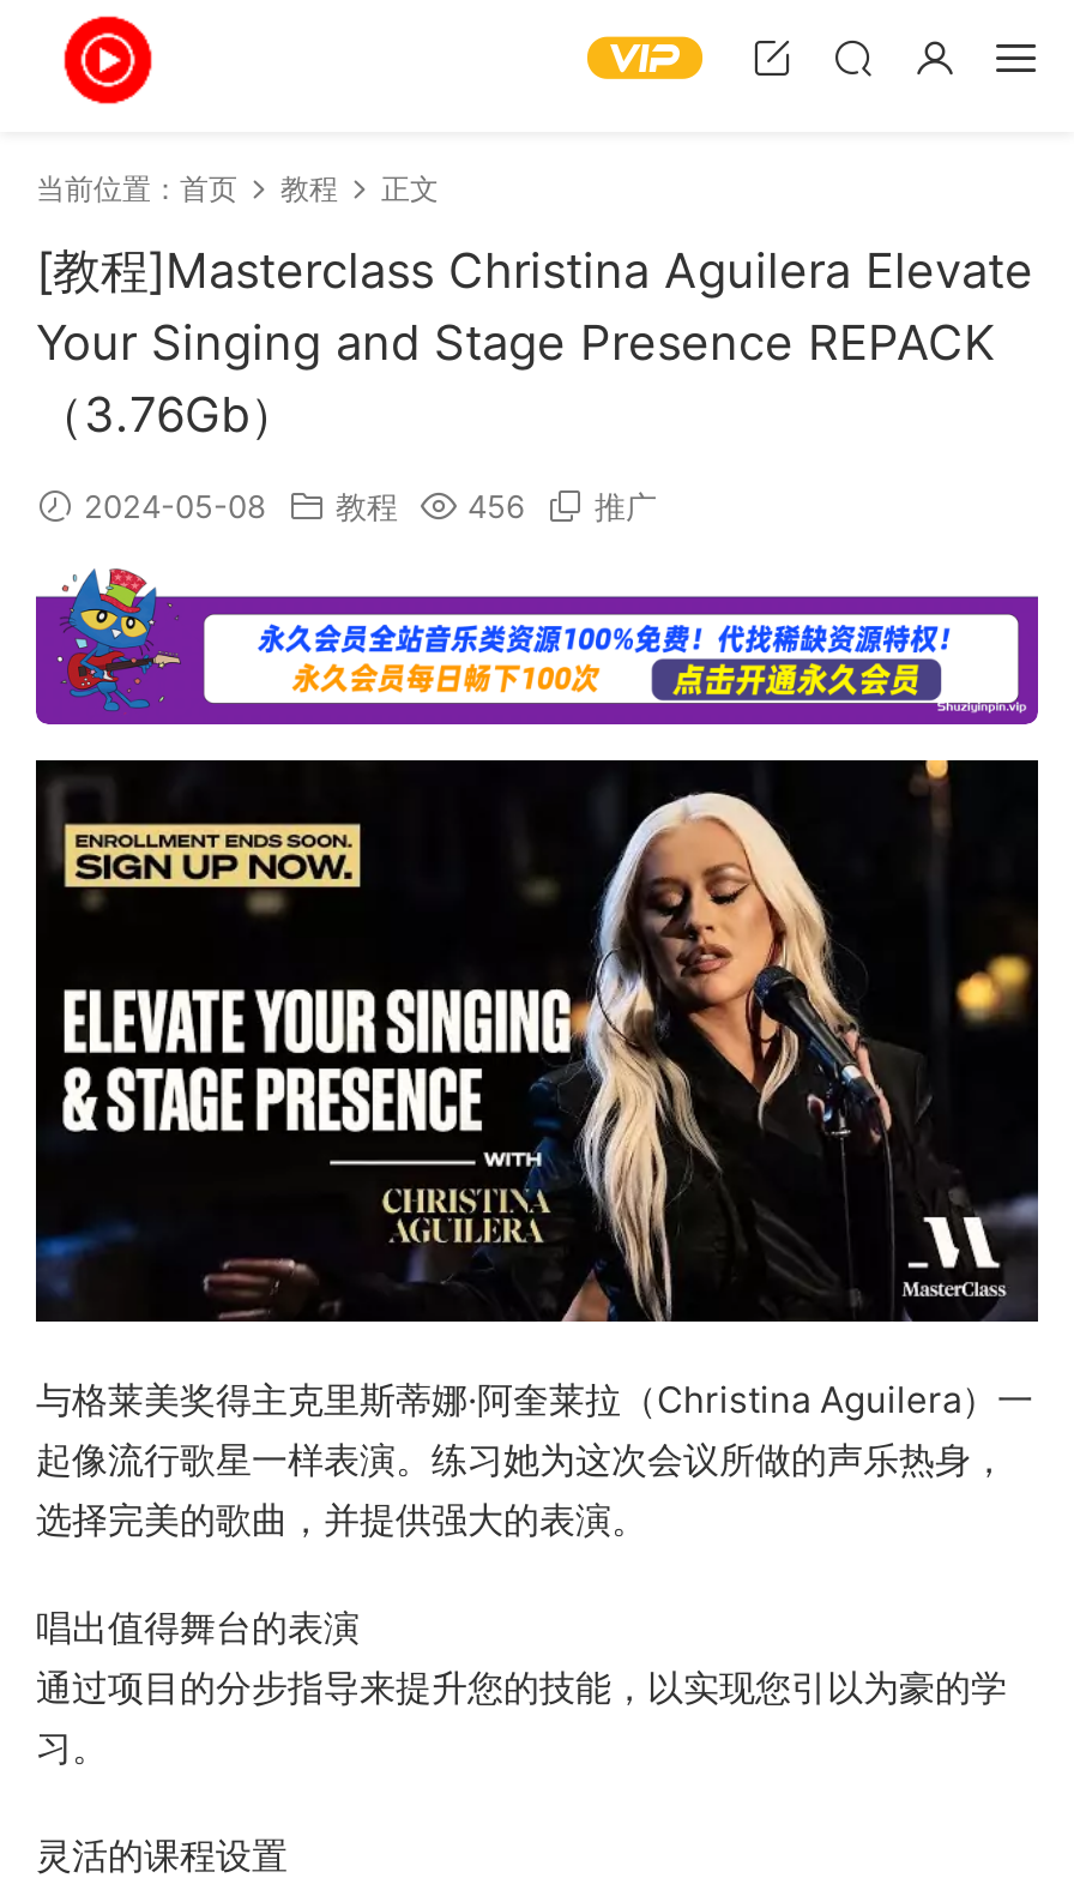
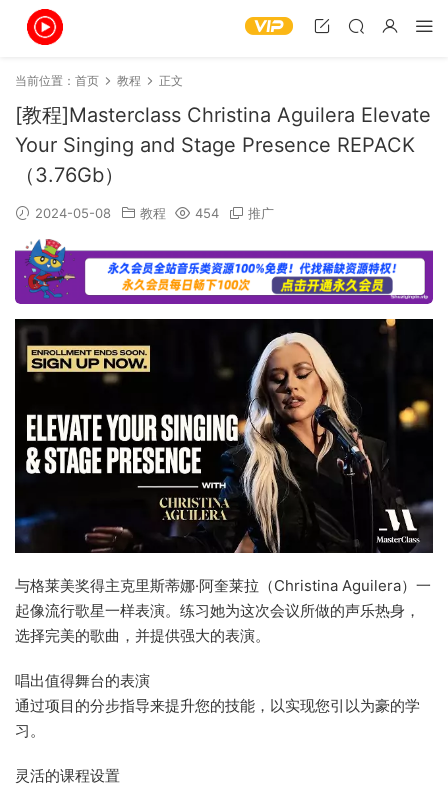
- 2024-05-08 教程 456 推广
+ 2024-05-08 教程 454 推广
